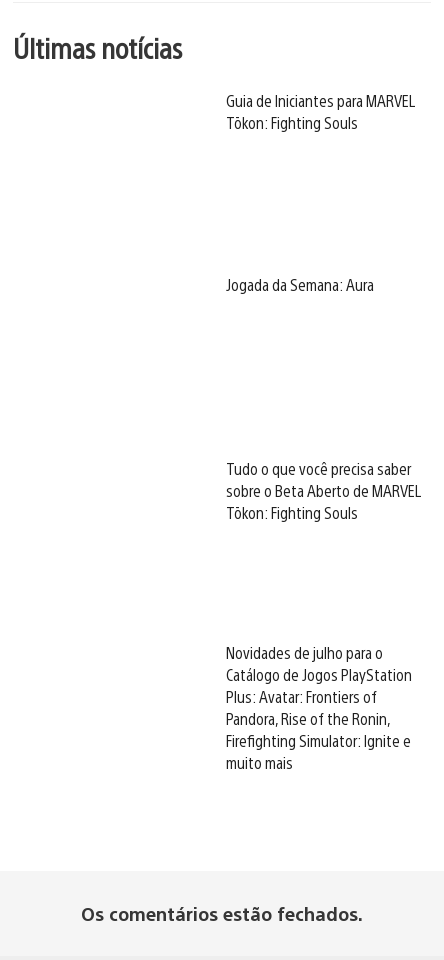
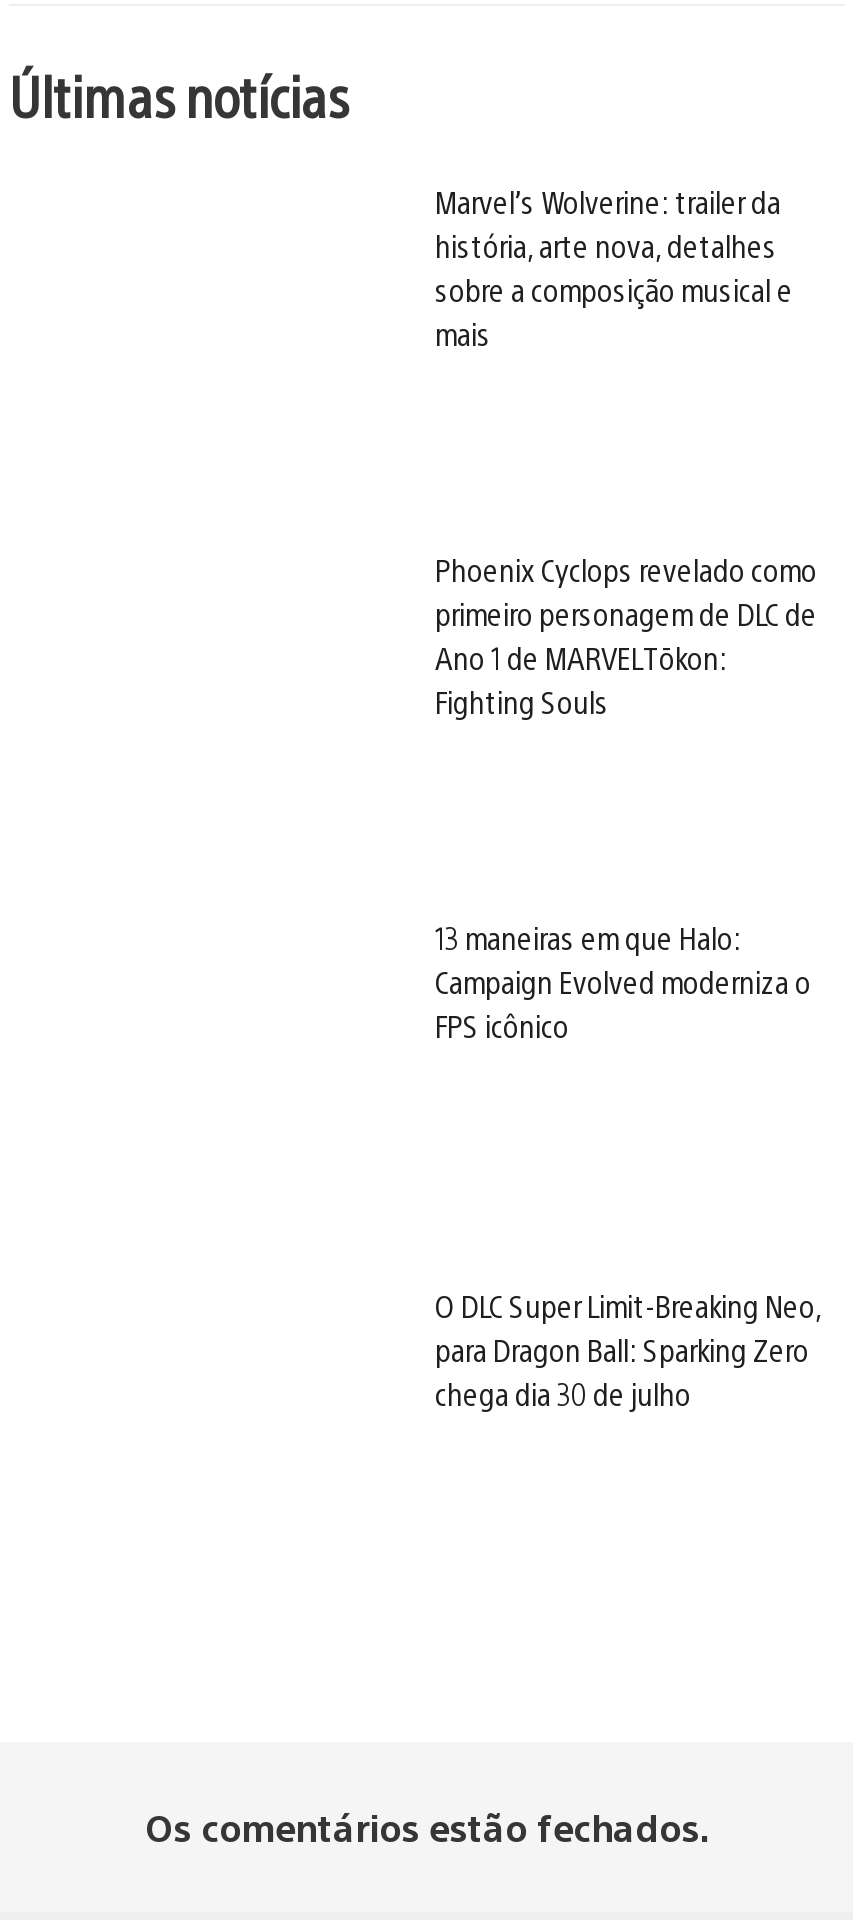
- Guia de Iniciantes para MARVEL
- Tōkon: Fighting Souls
+ Marvel’s Wolverine: trailer da
+ história, arte nova, detalhes
+ sobre a composição musical e
+ mais

- Jogada da Semana: Aura
+ Phoenix Cyclops revelado como
+ primeiro personagem de DLC de
+ Ano 1 de MARVEL Tōkon:
+ Fighting Souls

- Tudo o que você precisa saber
- sobre o Beta Aberto de MARVEL
- Tōkon: Fighting Souls
+ 13 maneiras em que Halo:
+ Campaign Evolved moderniza o
+ FPS icônico

- Novidades de julho para o
- Catálogo de Jogos PlayStation
- Plus: Avatar: Frontiers of
- Pandora, Rise of the Ronin,
- Firefighting Simulator: Ignite e
- muito mais
+ O DLC Super Limit-Breaking Neo,
+ para Dragon Ball: Sparking Zero
+ chega dia 30 de julho
